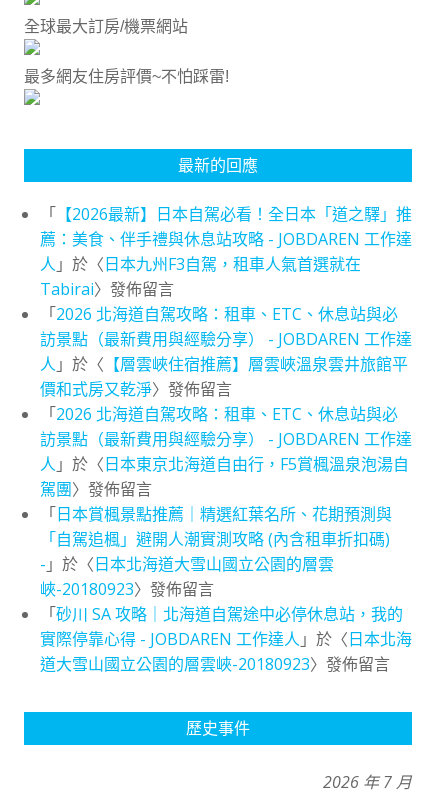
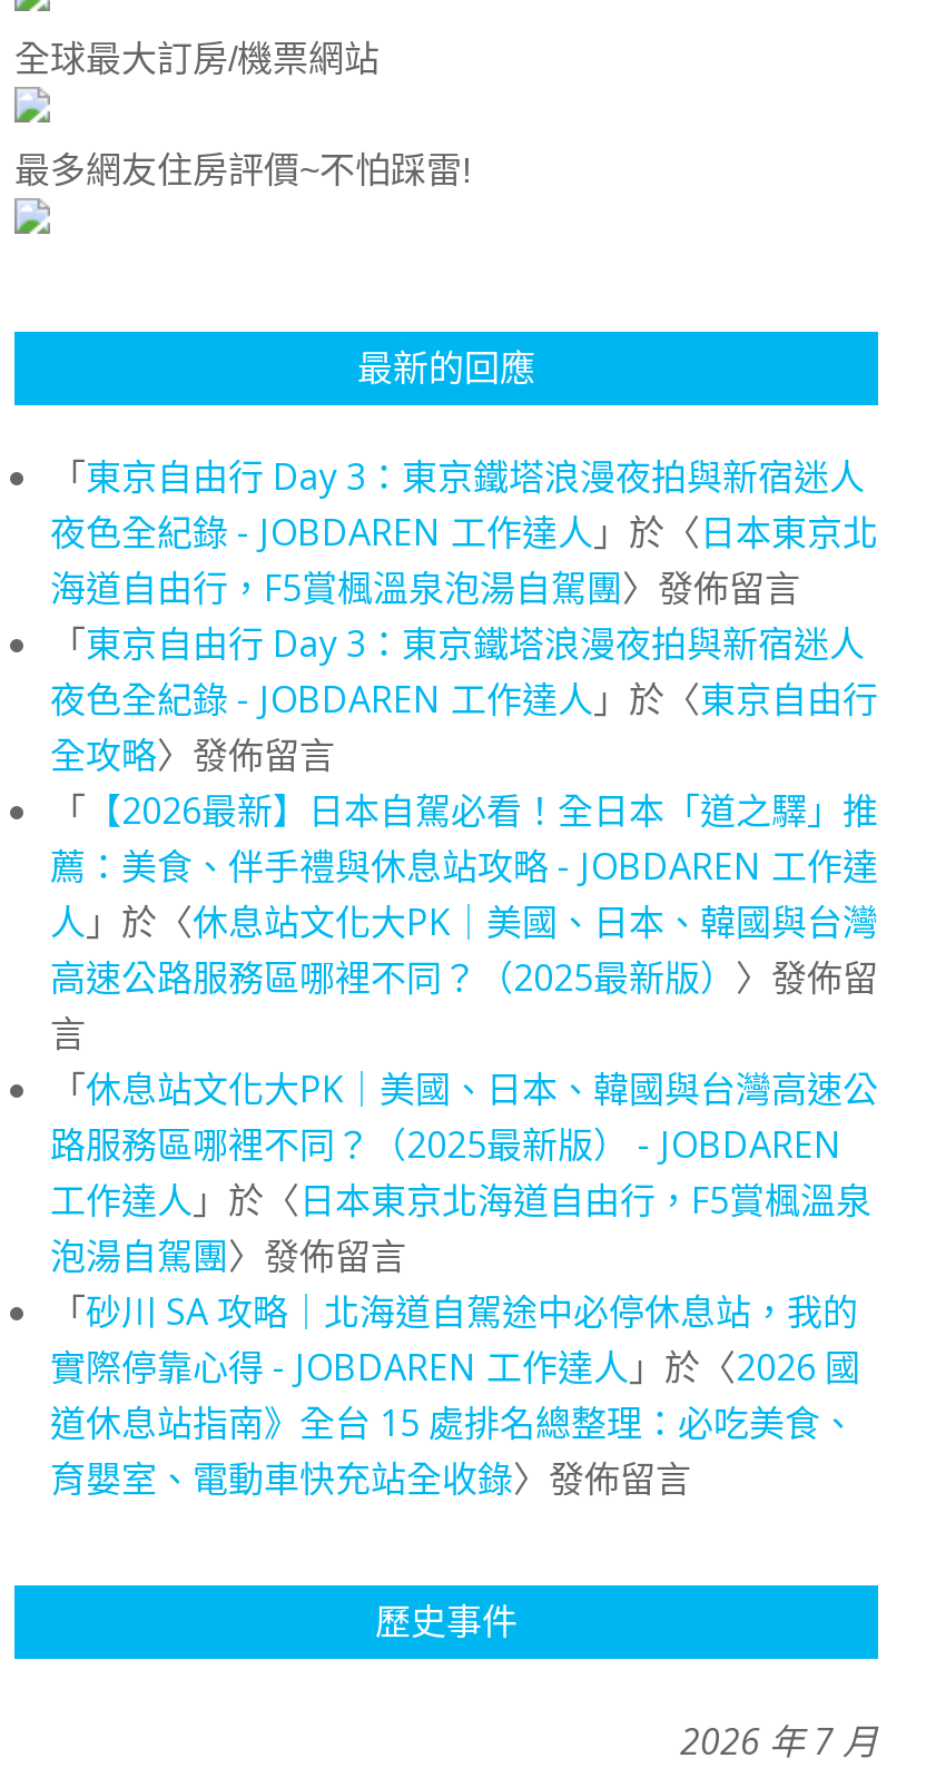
+ 「東京自由行 Day 3：東京鐵塔浪漫夜拍與新宿迷人
+ 夜色全紀錄 - JOBDAREN 工作達人」於〈日本東京北
+ 海道自由行，F5賞楓溫泉泡湯自駕團〉發佈留言
+ 「東京自由行 Day 3：東京鐵塔浪漫夜拍與新宿迷人
+ 夜色全紀錄 - JOBDAREN 工作達人」於〈東京自由行
+ 全攻略〉發佈留言

moved down: 「【2026最新】日本自駕必看！全日本「道之驛」推 | 薦：美食、伴手禮與休息站攻略 - JOBDAREN 工作達

- 人」於〈日本九州F3自駕，租車人氣首選就在
- Tabirai〉發佈留言
- 「2026 北海道自駕攻略：租車、ETC、休息站與必
- 訪景點（最新費用與經驗分享） - JOBDAREN 工作達
- 人」於〈【層雲峽住宿推薦】層雲峽溫泉雲井旅館平
- 價和式房又乾淨〉發佈留言
- 「2026 北海道自駕攻略：租車、ETC、休息站與必
- 訪景點（最新費用與經驗分享） - JOBDAREN 工作達
- 人」於〈日本東京北海道自由行，F5賞楓溫泉泡湯自
- 駕團〉發佈留言
- 「日本賞楓景點推薦｜精選紅葉名所、花期預測與
- 「自駕追楓」避開人潮實測攻略 (內含租車折扣碼)
- -」於〈日本北海道大雪山國立公園的層雲
- 峽-20180923〉發佈留言
+ 人」於〈休息站文化大PK｜美國、日本、韓國與台灣
+ 高速公路服務區哪裡不同？（2025最新版）〉發佈留
+ 言
+ 「休息站文化大PK｜美國、日本、韓國與台灣高速公
+ 路服務區哪裡不同？（2025最新版） - JOBDAREN
+ 工作達人」於〈日本東京北海道自由行，F5賞楓溫泉
+ 泡湯自駕團〉發佈留言

moved up: 「砂川 SA 攻略｜北海道自駕途中必停休息站，我的

- 實際停靠心得 - JOBDAREN 工作達人」於〈日本北海
- 道大雪山國立公園的層雲峽-20180923〉發佈留言
+ 實際停靠心得 - JOBDAREN 工作達人」於〈2026 國
+ 道休息站指南》全台 15 處排名總整理：必吃美食、
+ 育嬰室、電動車快充站全收錄〉發佈留言
